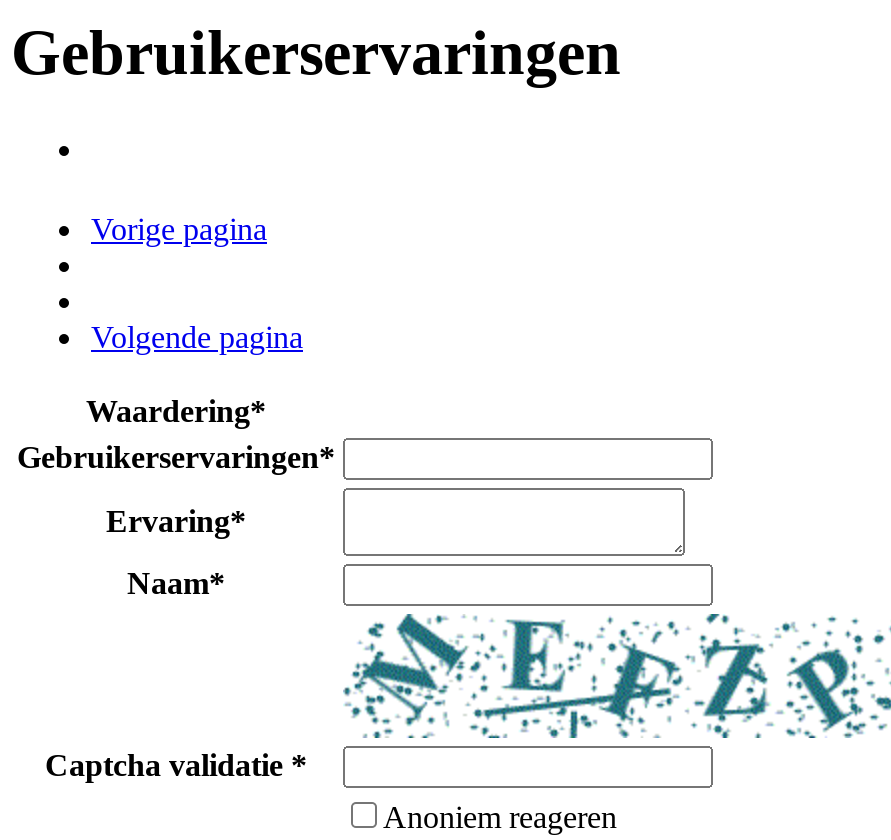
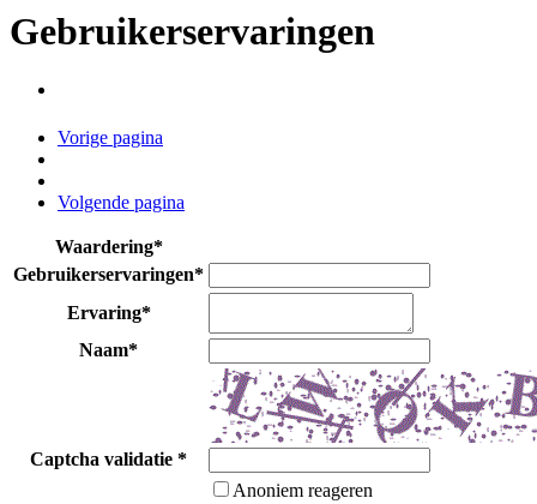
- [image]
+ [image]
